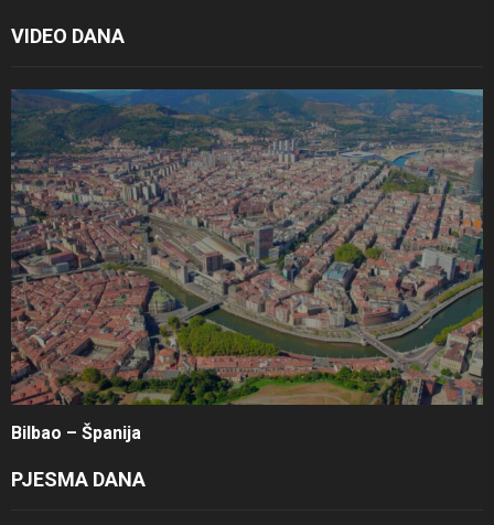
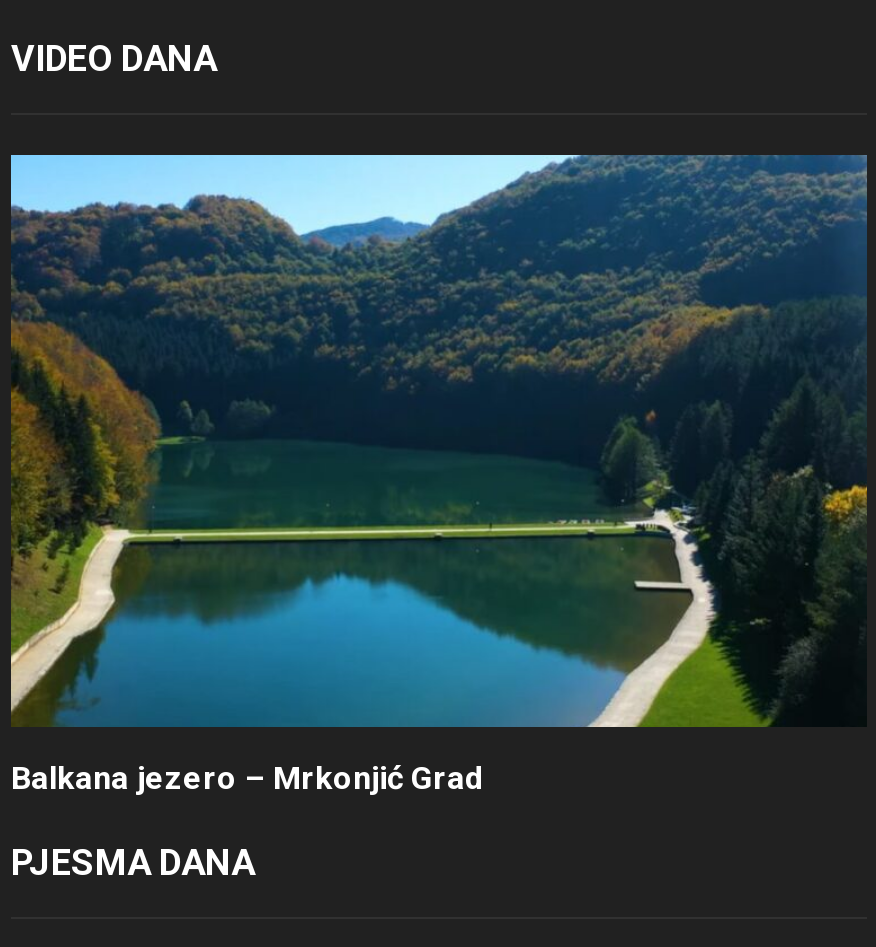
- [image]
- Bilbao – Španija
+ [image]
+ Balkana jezero – Mrkonjić Grad
